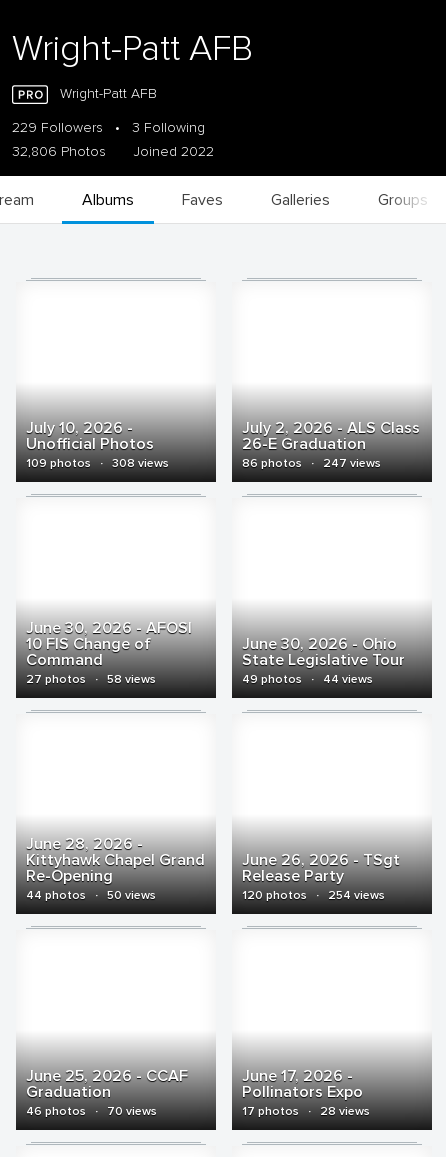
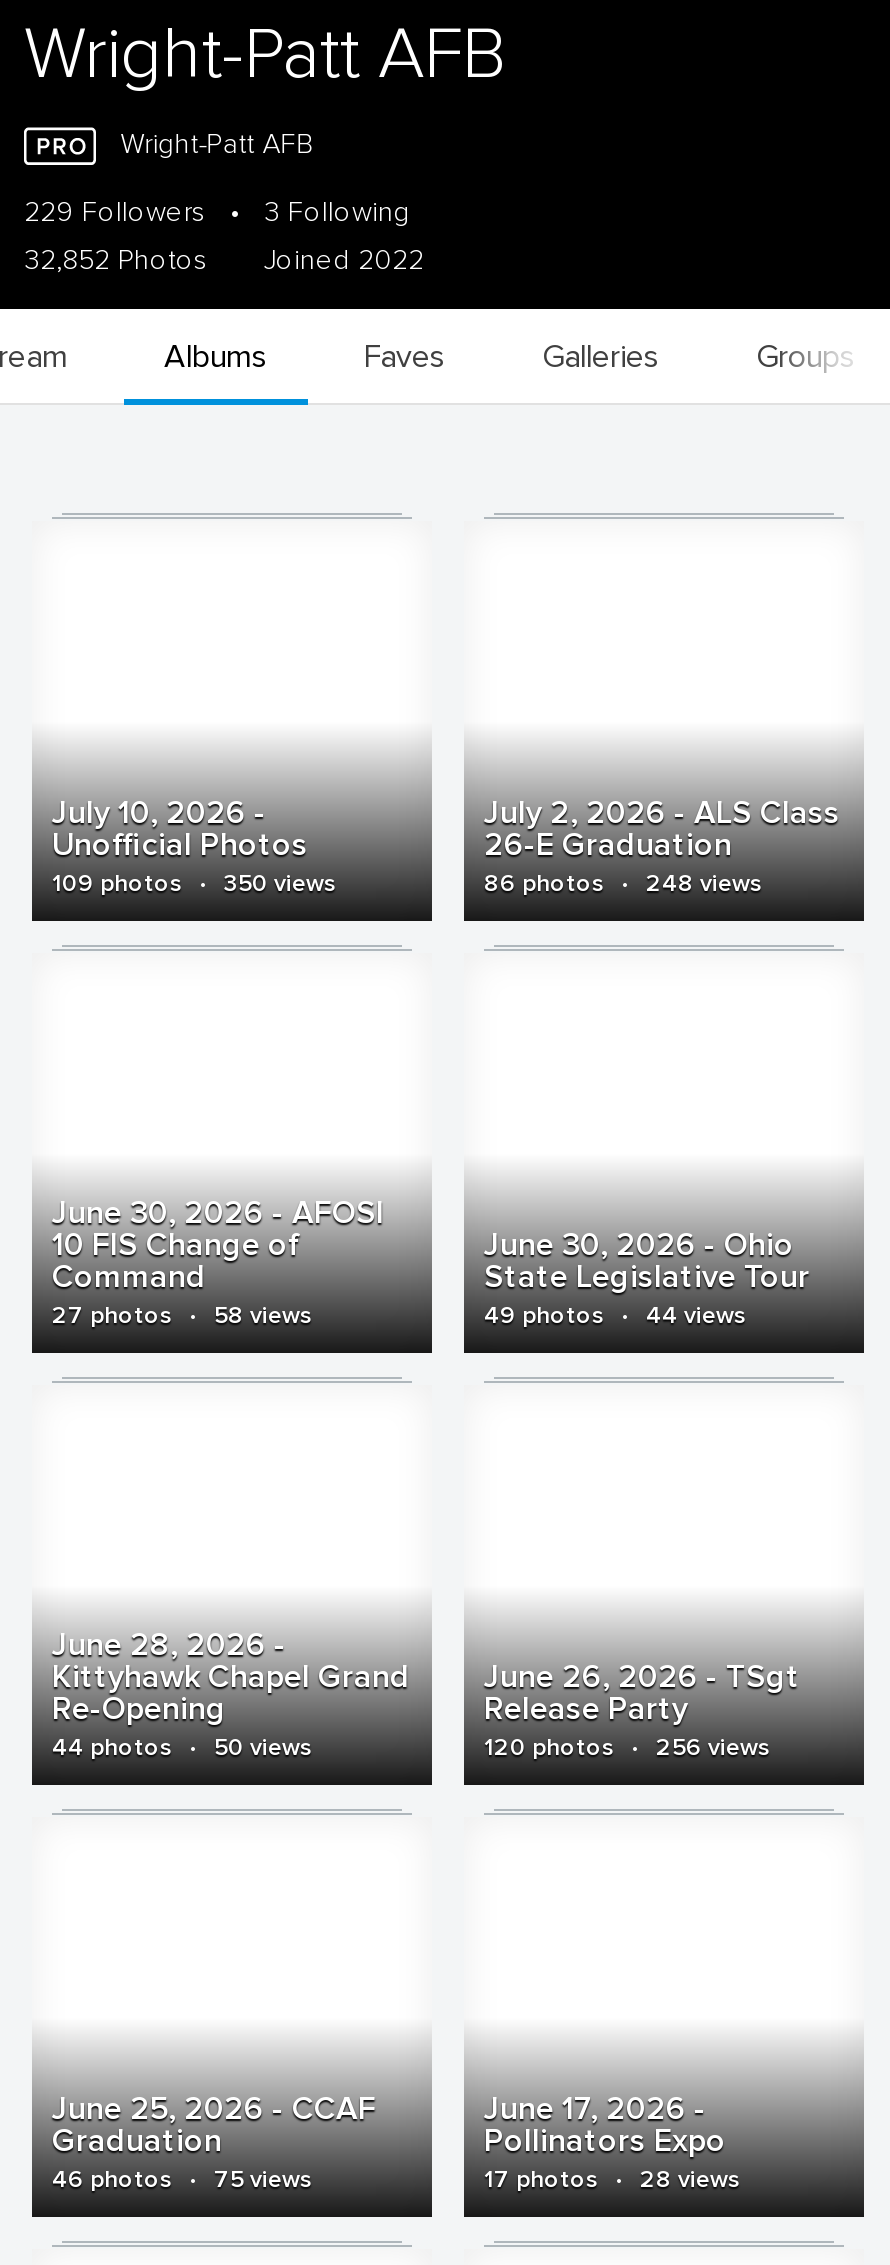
- 32,806 Photos Joined 2022
+ 32,852 Photos Joined 2022

- 109 photos · 308 views
+ 109 photos · 350 views

- 86 photos · 247 views
+ 86 photos · 248 views

- 120 photos · 254 views
+ 120 photos · 256 views

- 46 photos · 70 views
+ 46 photos · 75 views
